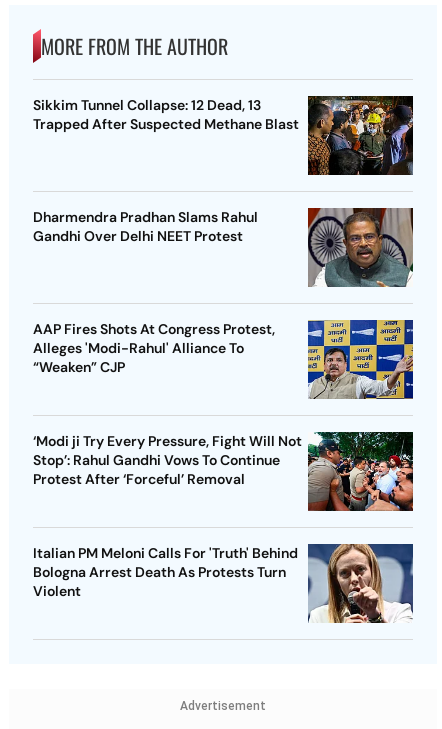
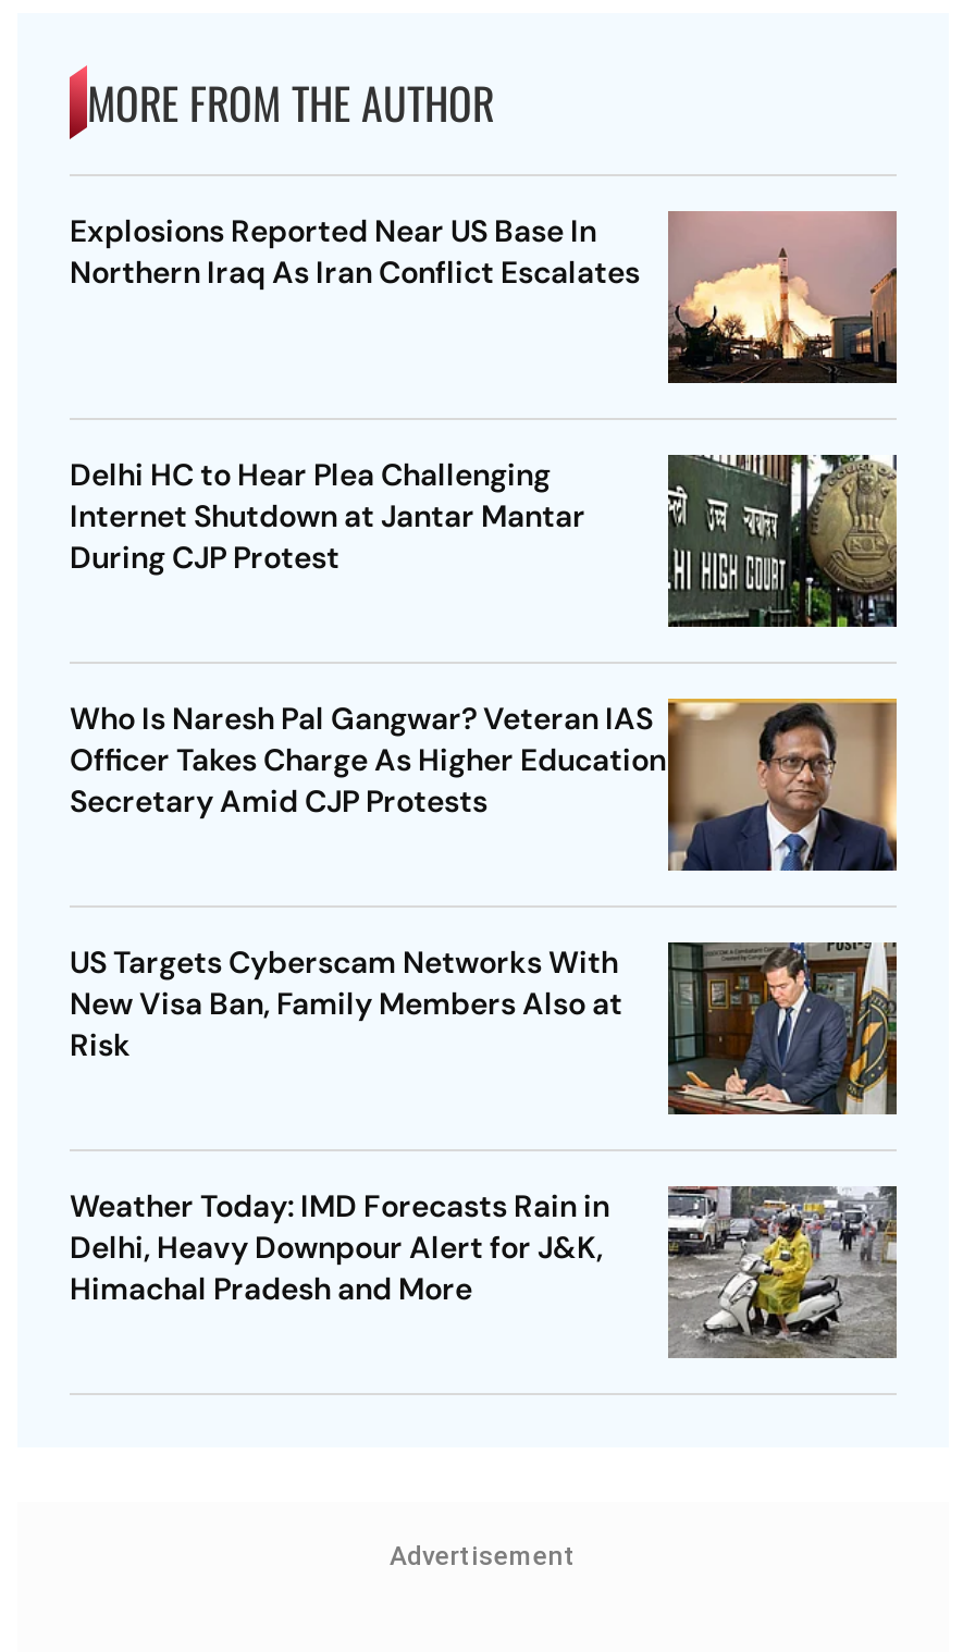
- [image]
- Sikkim Tunnel Collapse: 12 Dead, 13
- Trapped After Suspected Methane Blast
+ [image]
+ Explosions Reported Near US Base In
+ Northern Iraq As Iran Conflict Escalates

- Dharmendra Pradhan Slams Rahul
- Gandhi Over Delhi NEET Protest
+ Delhi HC to Hear Plea Challenging
+ Internet Shutdown at Jantar Mantar
+ During CJP Protest

- [image]
+ [image]

- [image]
- AAP Fires Shots At Congress Protest,
- Alleges 'Modi-Rahul' Alliance To
- “Weaken” CJP
+ [image]
+ Who Is Naresh Pal Gangwar? Veteran IAS
+ Officer Takes Charge As Higher Education
+ Secretary Amid CJP Protests

- [image]
- ‘Modi ji Try Every Pressure, Fight Will Not
- Stop’: Rahul Gandhi Vows To Continue
- Protest After ‘Forceful’ Removal
+ [image]
+ US Targets Cyberscam Networks With
+ New Visa Ban, Family Members Also at
+ Risk

- [image]
- Italian PM Meloni Calls For 'Truth' Behind
- Bologna Arrest Death As Protests Turn
- Violent
+ [image]
+ Weather Today: IMD Forecasts Rain in
+ Delhi, Heavy Downpour Alert for J&K,
+ Himachal Pradesh and More
